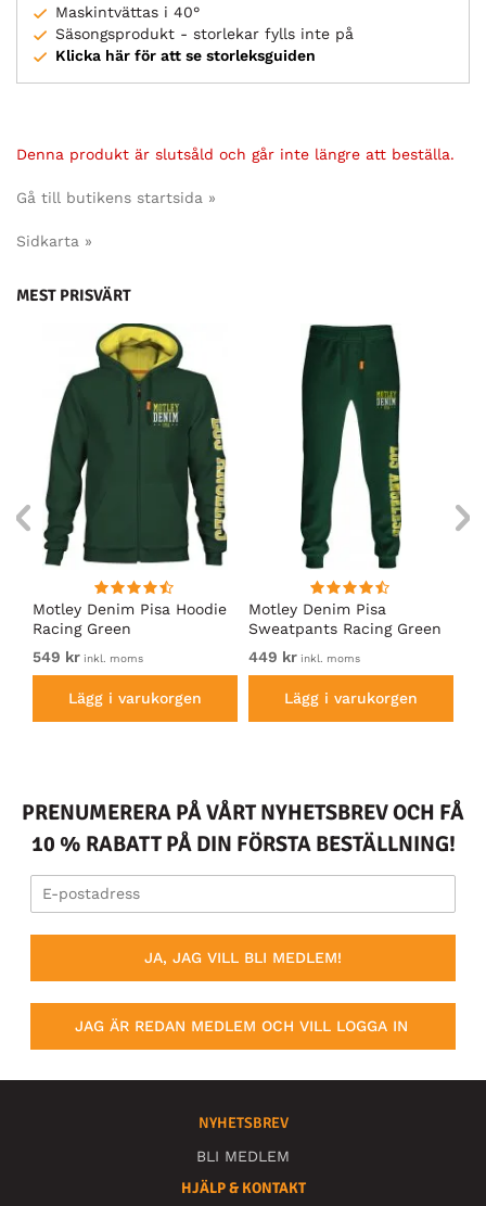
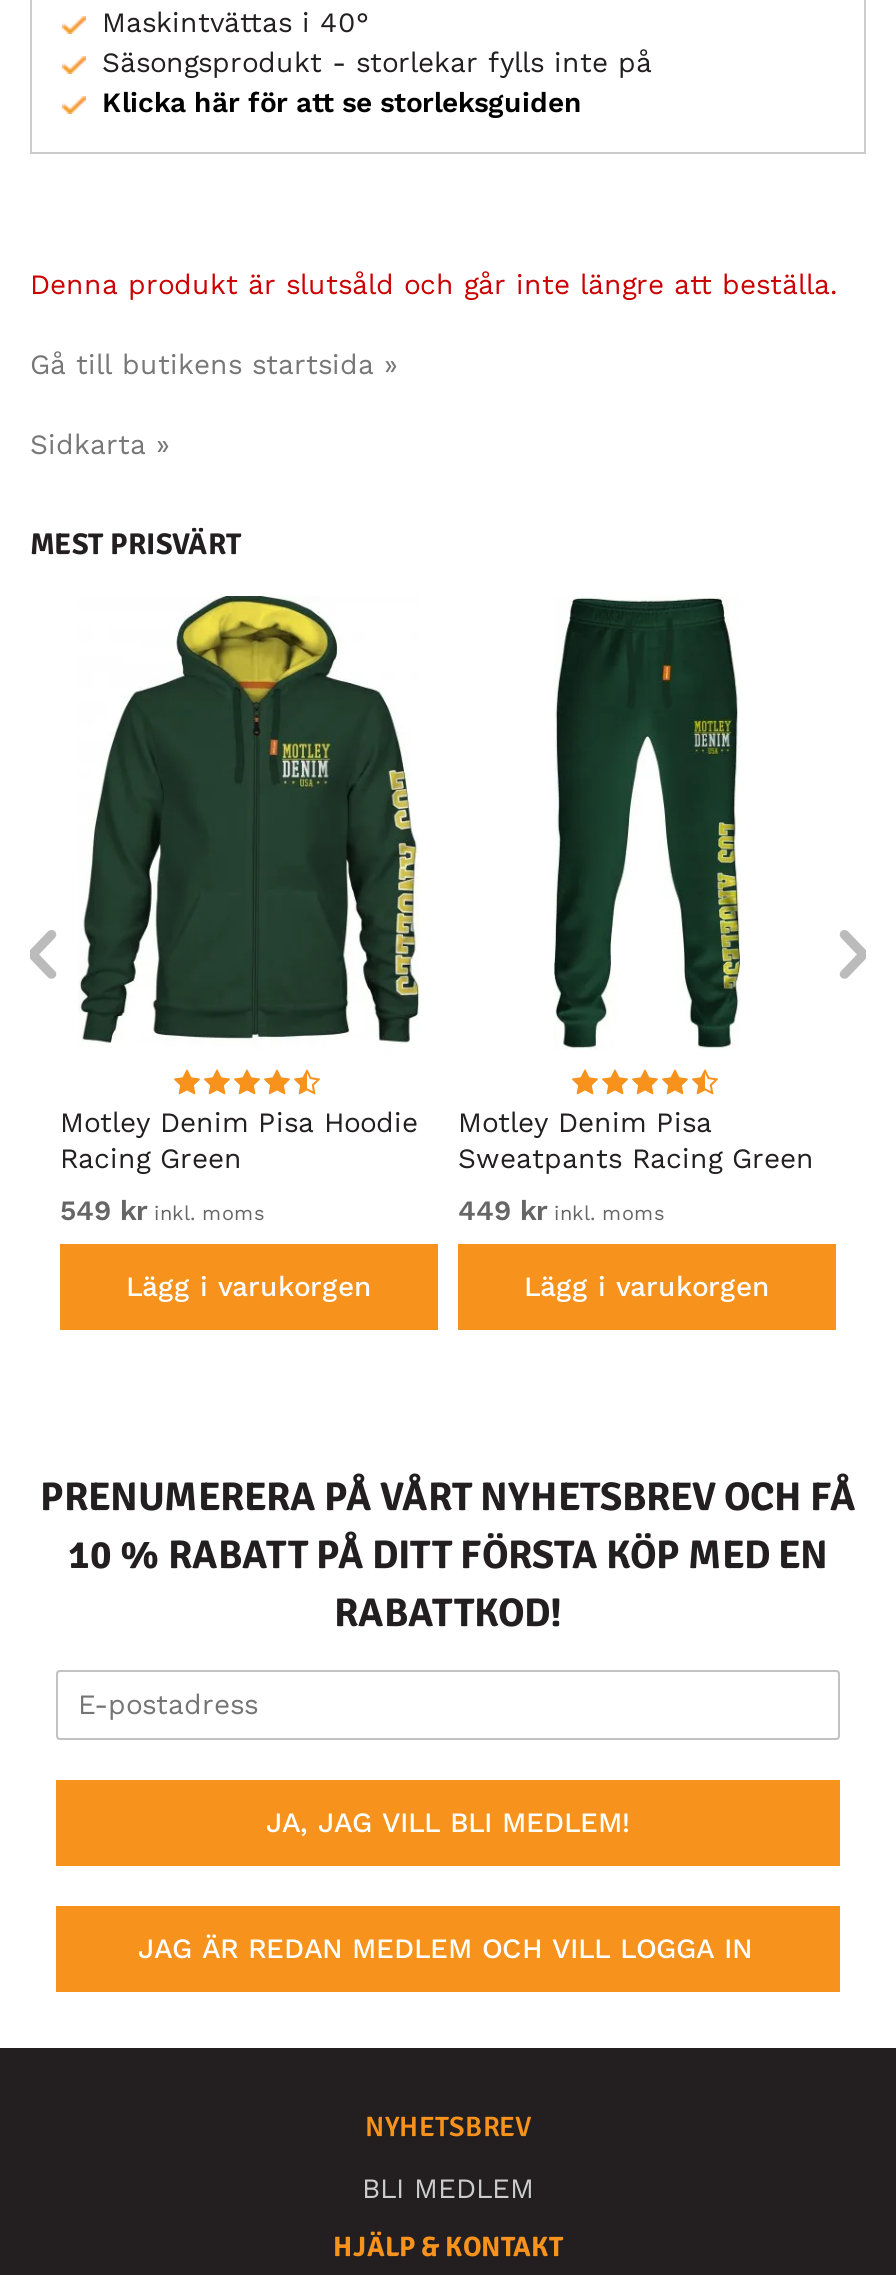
- 10 % RABATT PÅ DIN FÖRSTA BESTÄLLNING!
+ 10 % RABATT PÅ DITT FÖRSTA KÖP MED EN
+ RABATTKOD!
